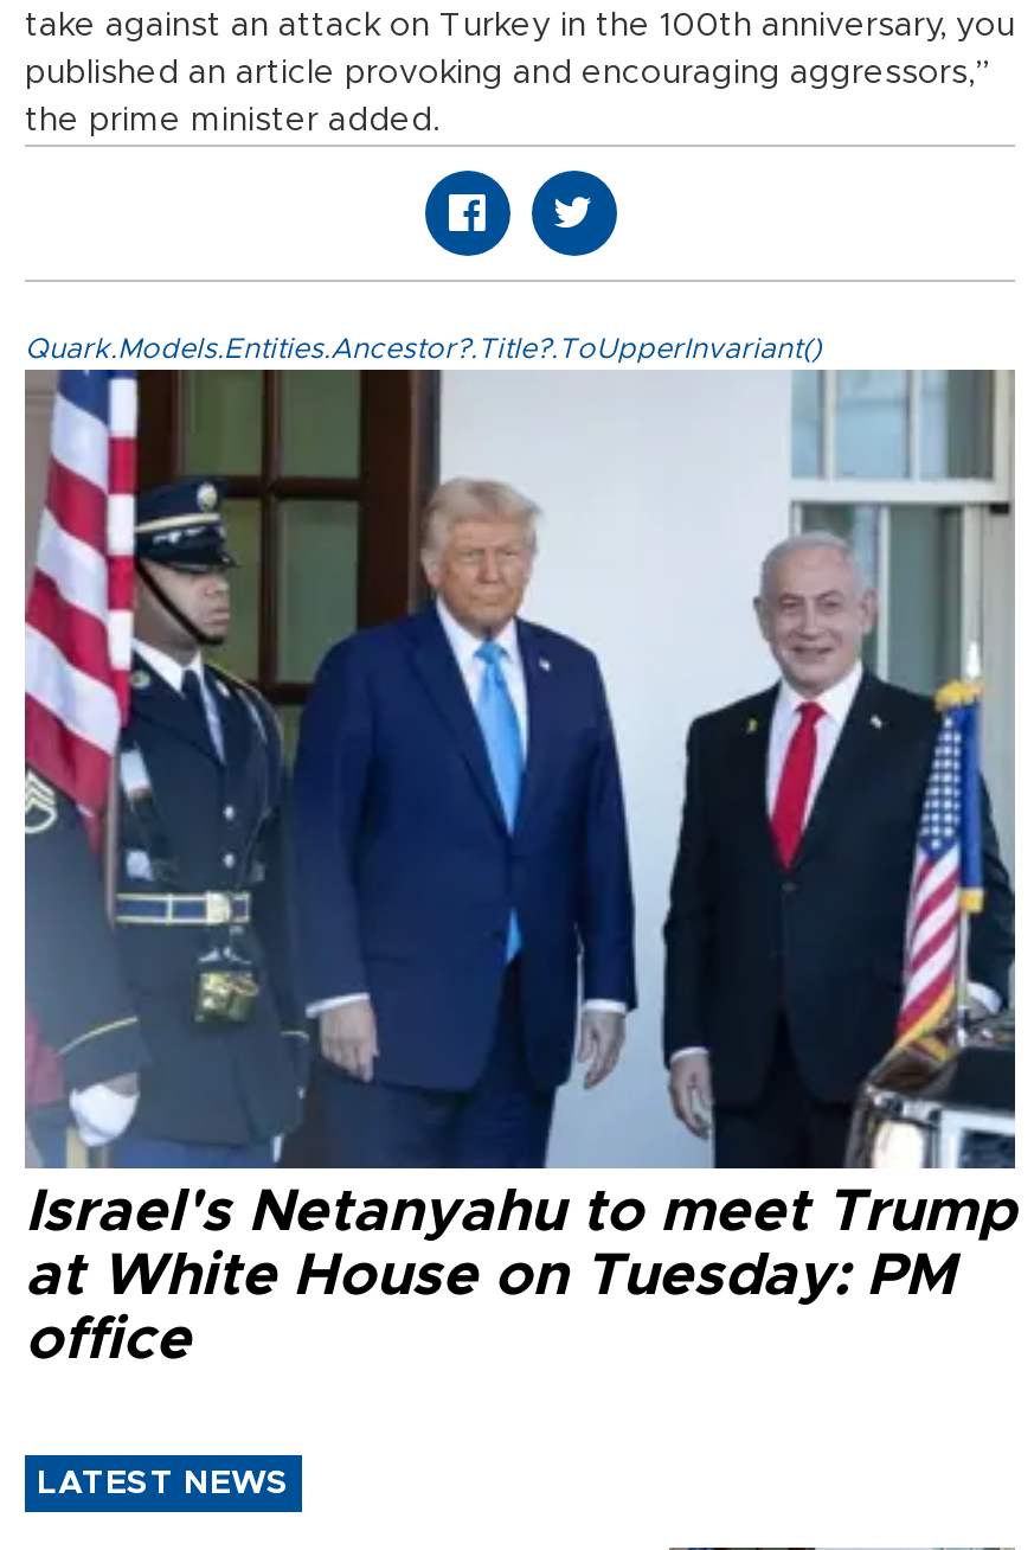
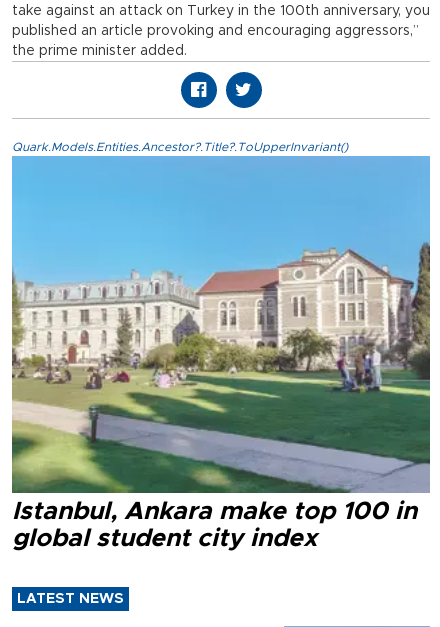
- [image]
- Israel's Netanyahu to meet Trump
- at White House on Tuesday: PM
- office
+ [image]
+ Istanbul, Ankara make top 100 in
+ global student city index
